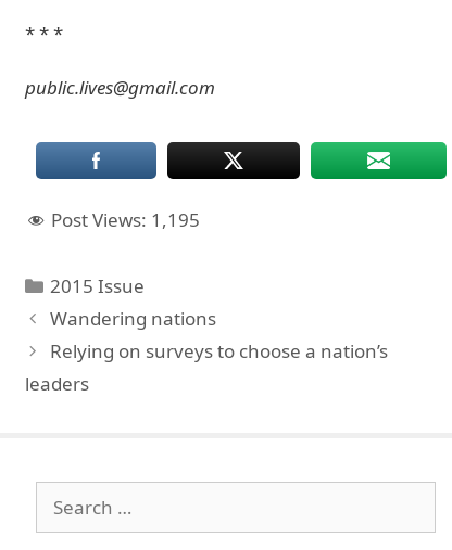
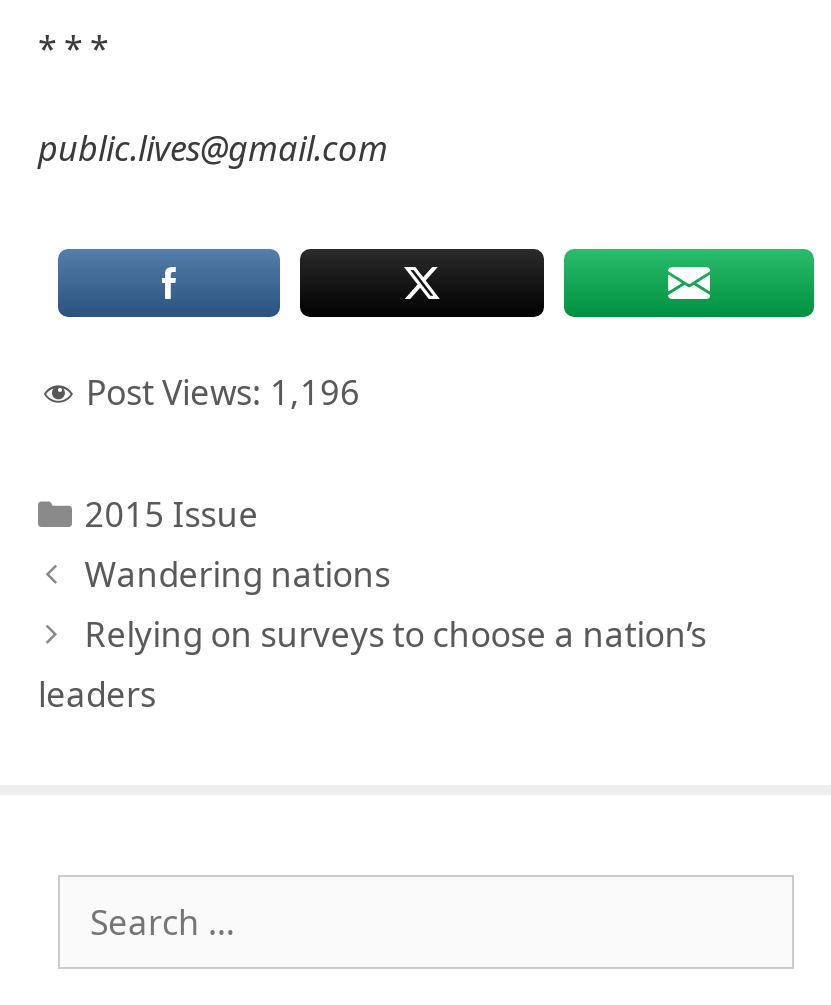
- Post Views: 1,195
+ Post Views: 1,196
